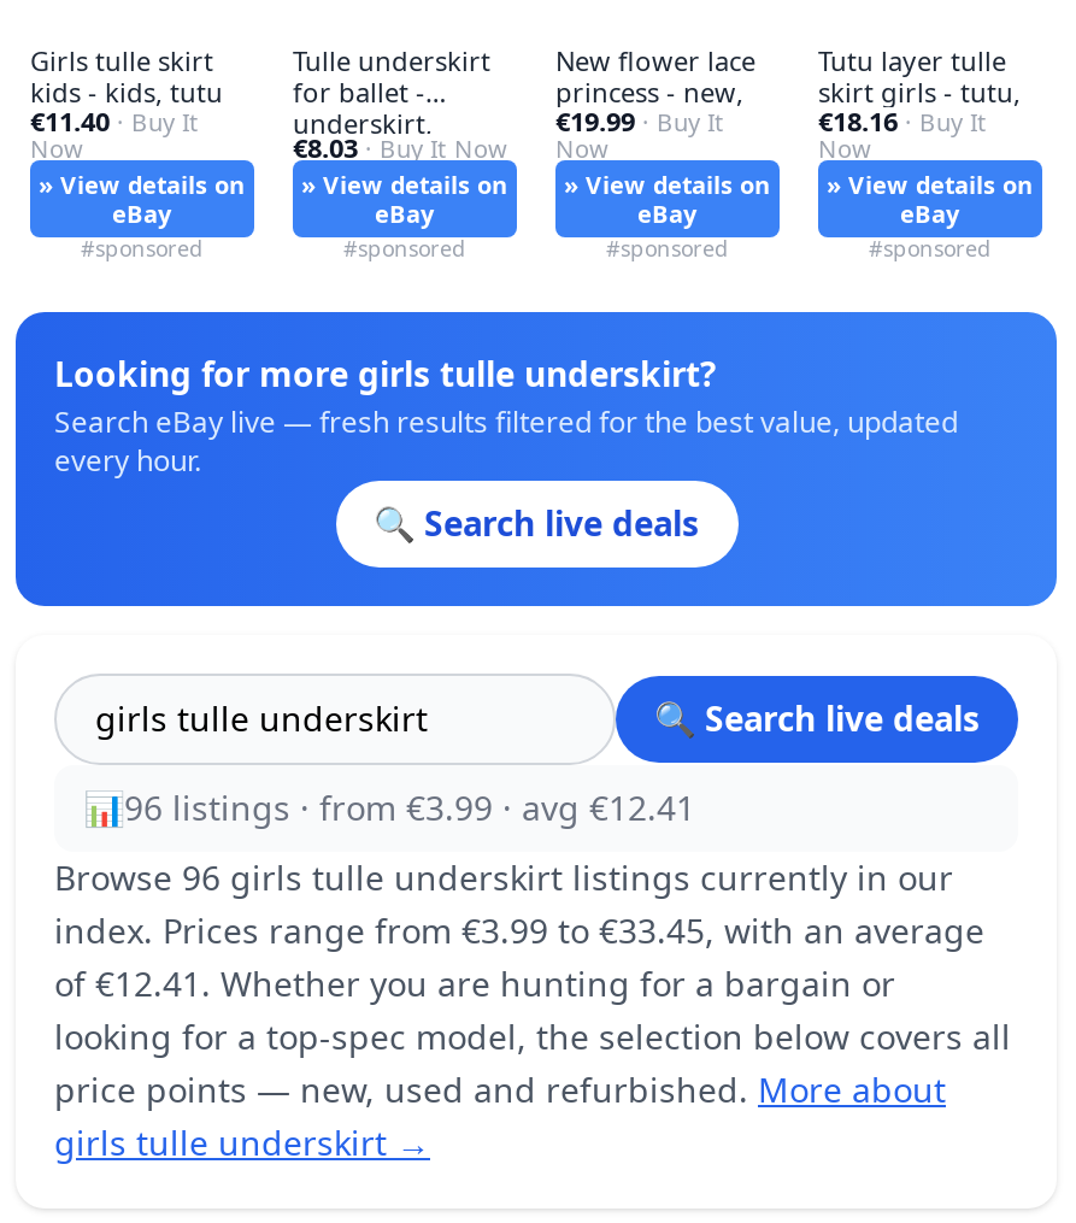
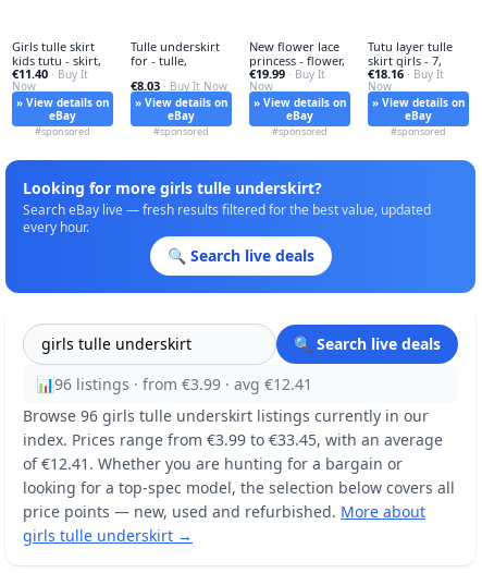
- kids - kids, tutu
+ kids tutu - skirt,

- for ballet -
- underskirt,
+ for - tulle,

- princess - new,
+ princess - flower,

- skirt girls - tutu,
+ skirt girls - 7,
